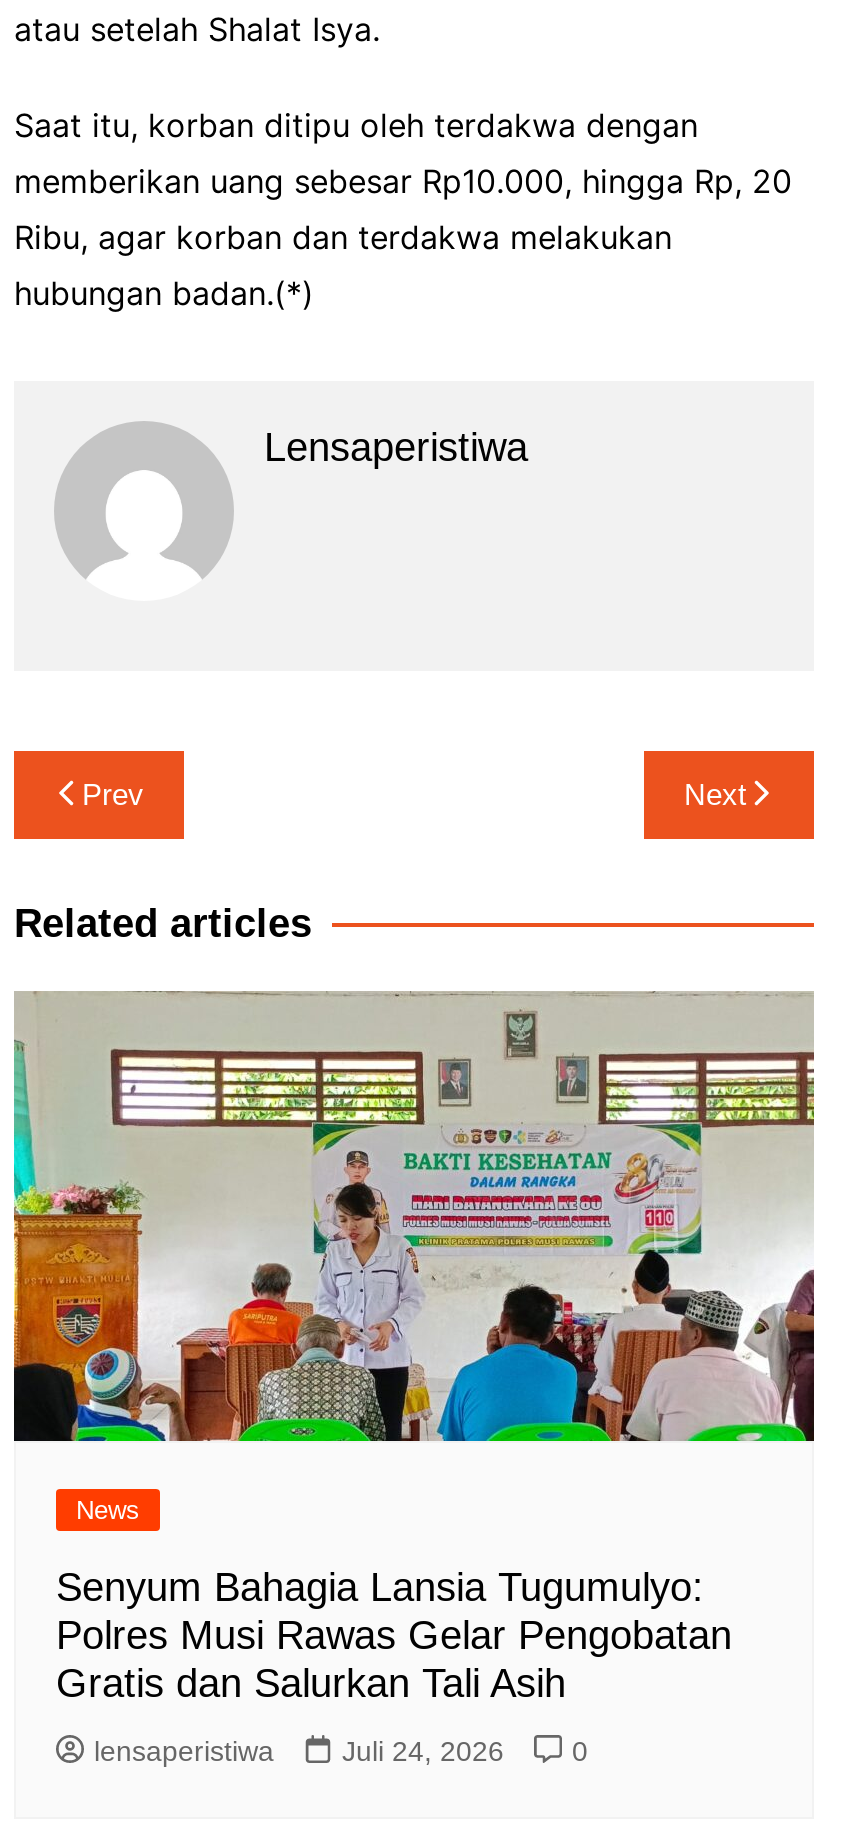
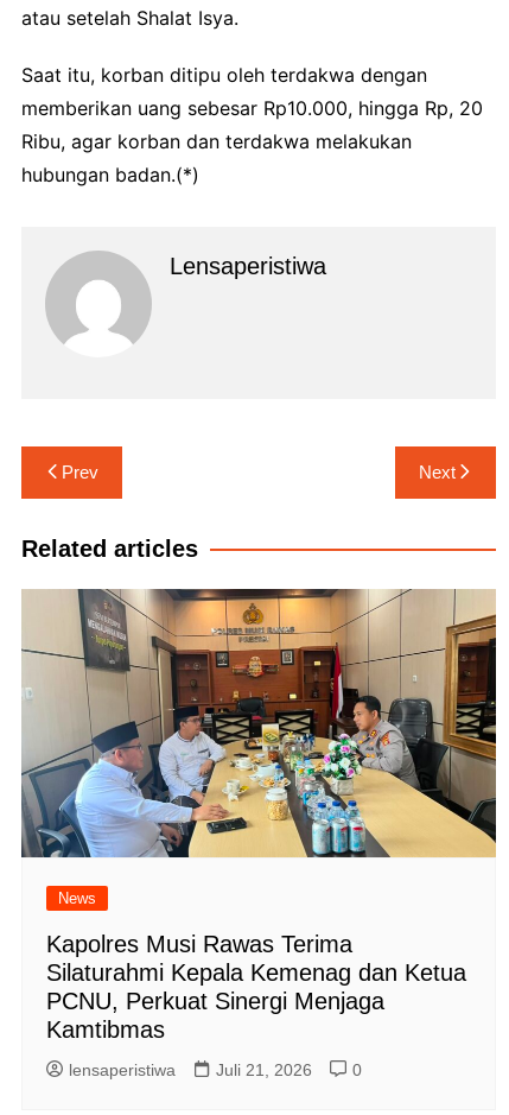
- [image]
+ [image]

- Senyum Bahagia Lansia Tugumulyo:
- Polres Musi Rawas Gelar Pengobatan
- Gratis dan Salurkan Tali Asih
+ Kapolres Musi Rawas Terima
+ Silaturahmi Kepala Kemenag dan Ketua
+ PCNU, Perkuat Sinergi Menjaga
+ Kamtibmas

- Juli 24, 2026
+ Juli 21, 2026
